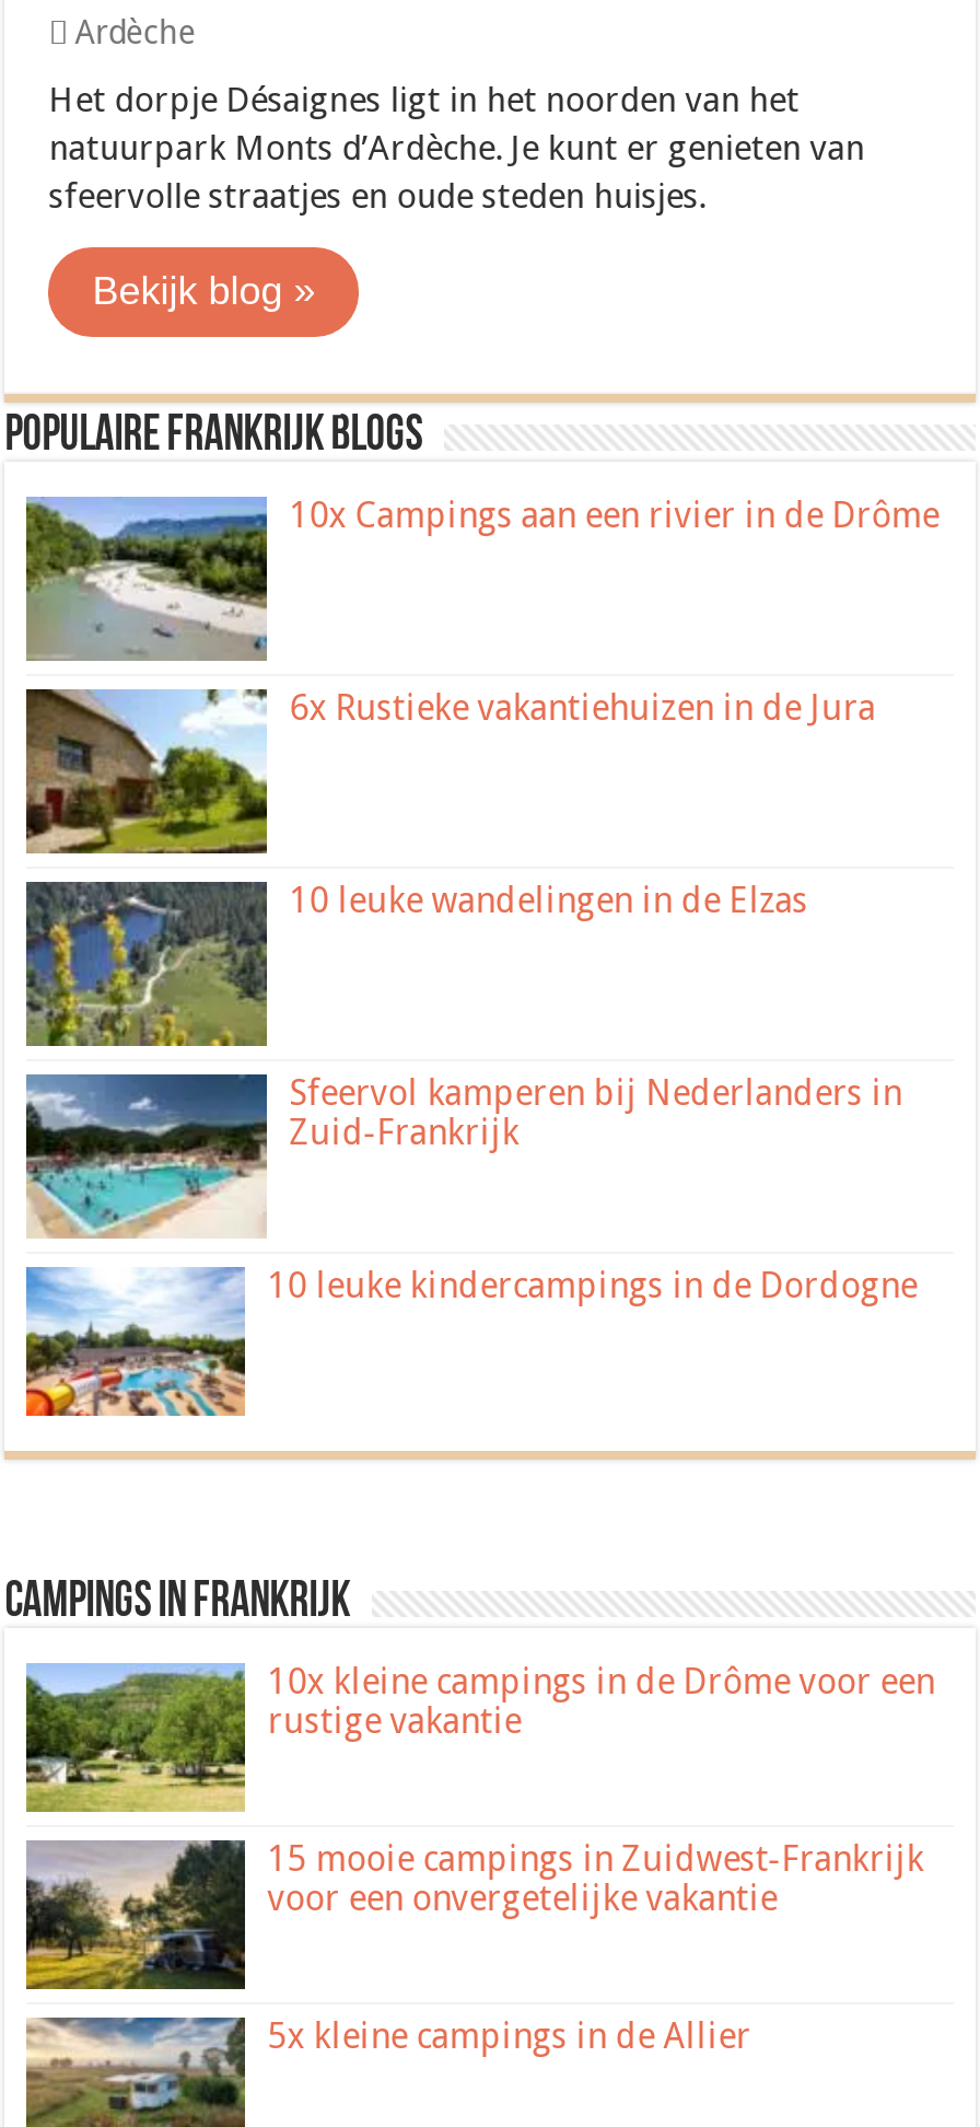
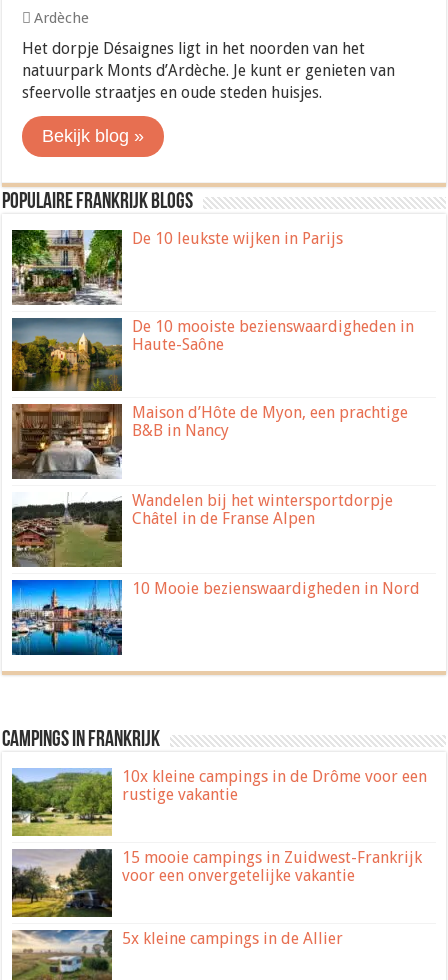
- [image]
- 10x Campings aan een rivier in de Drôme
+ [image]
+ De 10 leukste wijken in Parijs

- [image]
- 6x Rustieke vakantiehuizen in de Jura
+ [image]
+ De 10 mooiste bezienswaardigheden in
+ Haute-Saône

- [image]
- 10 leuke wandelingen in de Elzas
+ [image]
+ Maison d’Hôte de Myon, een prachtige
+ B&B in Nancy

- [image]
- Sfeervol kamperen bij Nederlanders in
- Zuid-Frankrijk
+ [image]
+ Wandelen bij het wintersportdorpje
+ Châtel in de Franse Alpen

- [image]
- 10 leuke kindercampings in de Dordogne
+ [image]
+ 10 Mooie bezienswaardigheden in Nord
